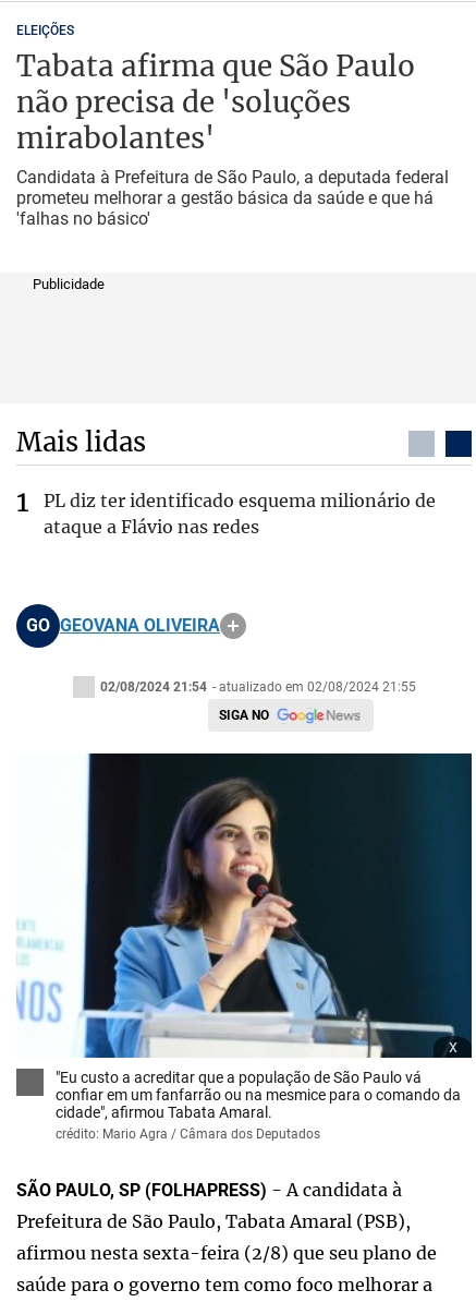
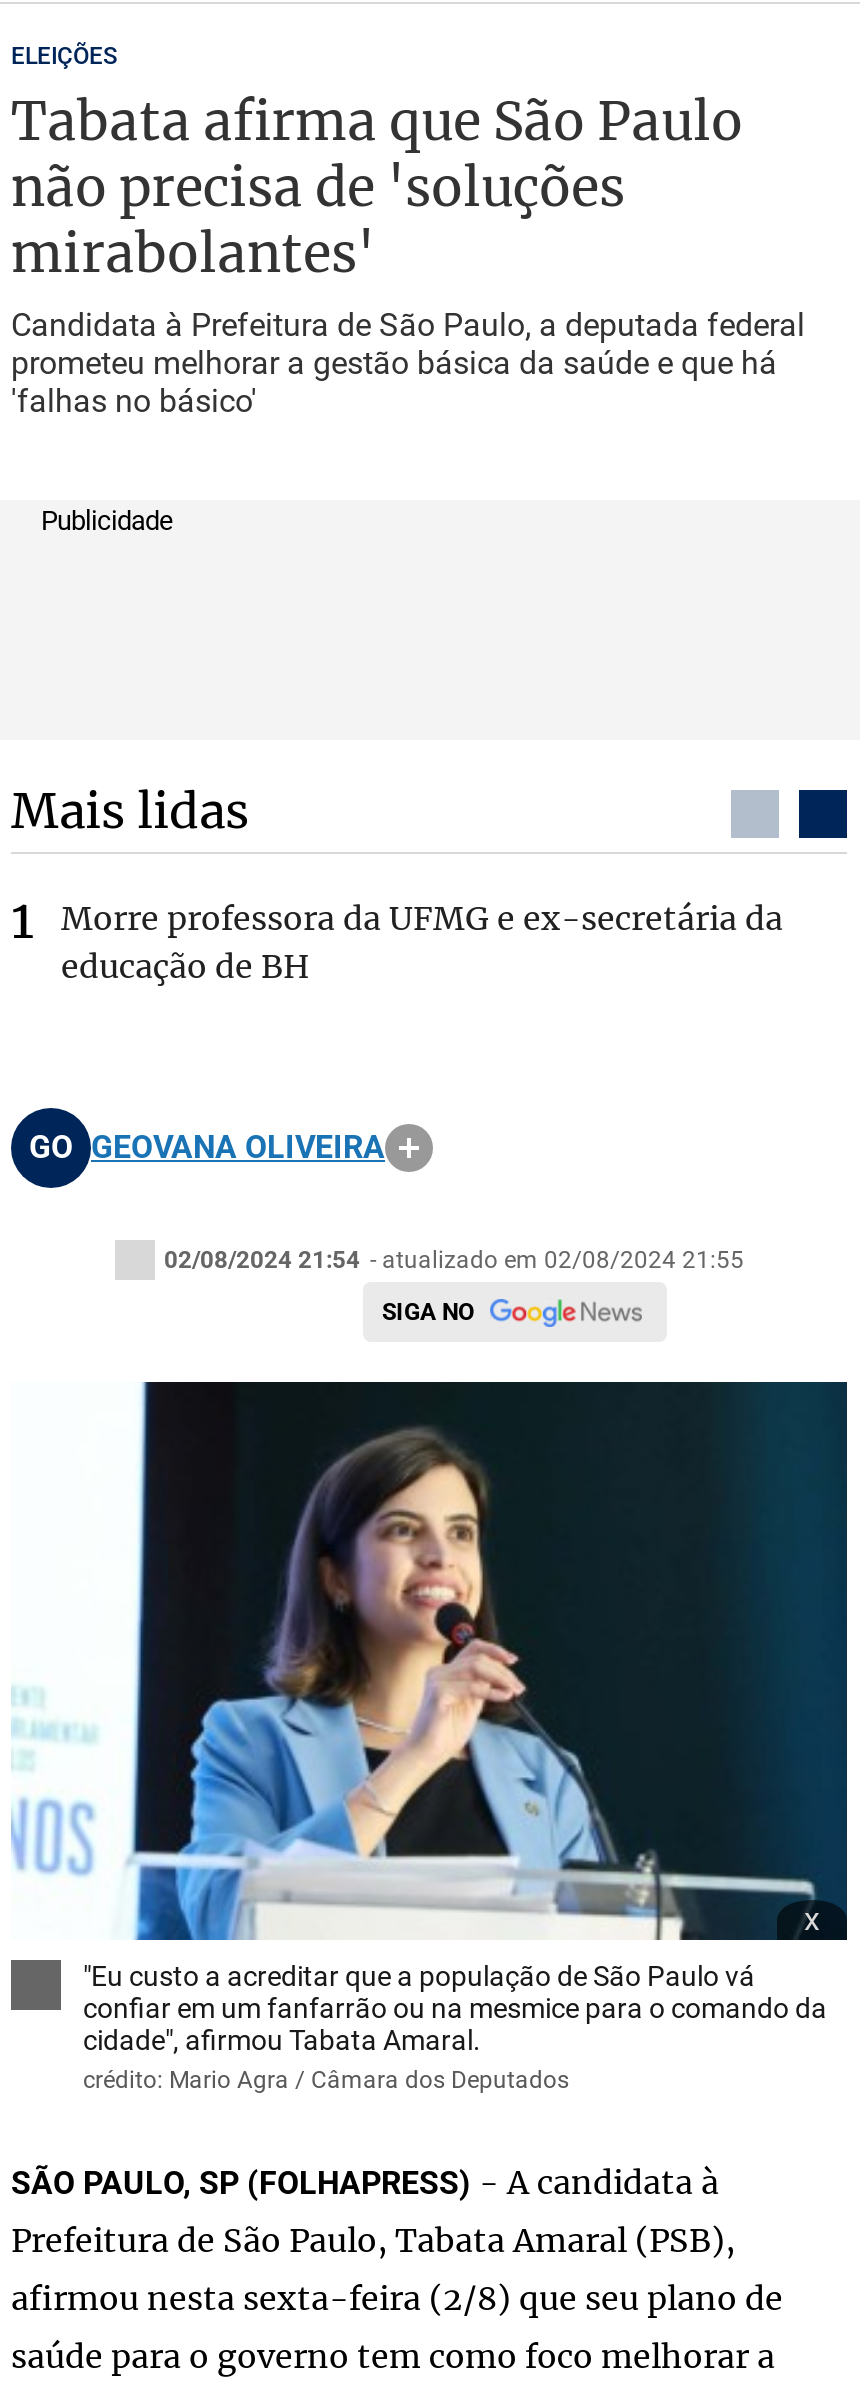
- PL diz ter identificado esquema milionário de
- ataque a Flávio nas redes
+ Morre professora da UFMG e ex-secretária da
+ educação de BH
